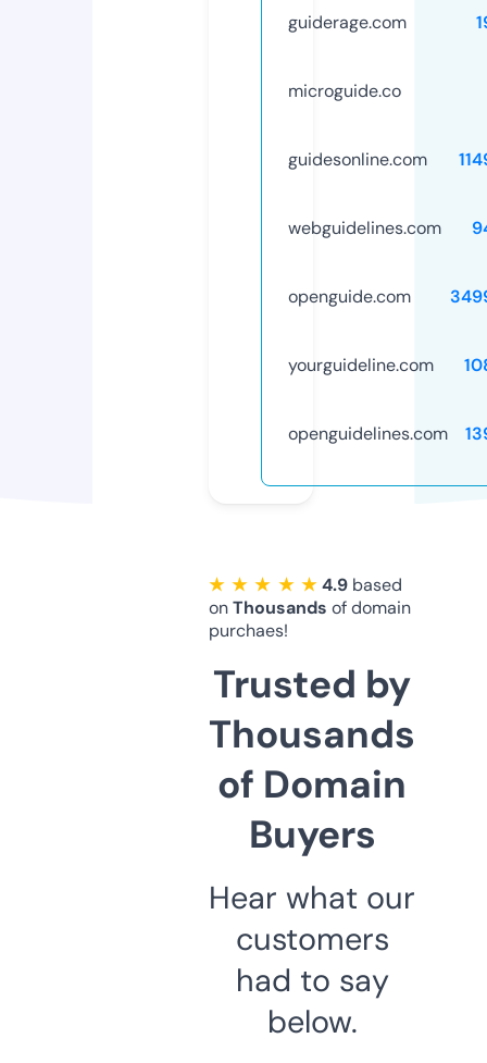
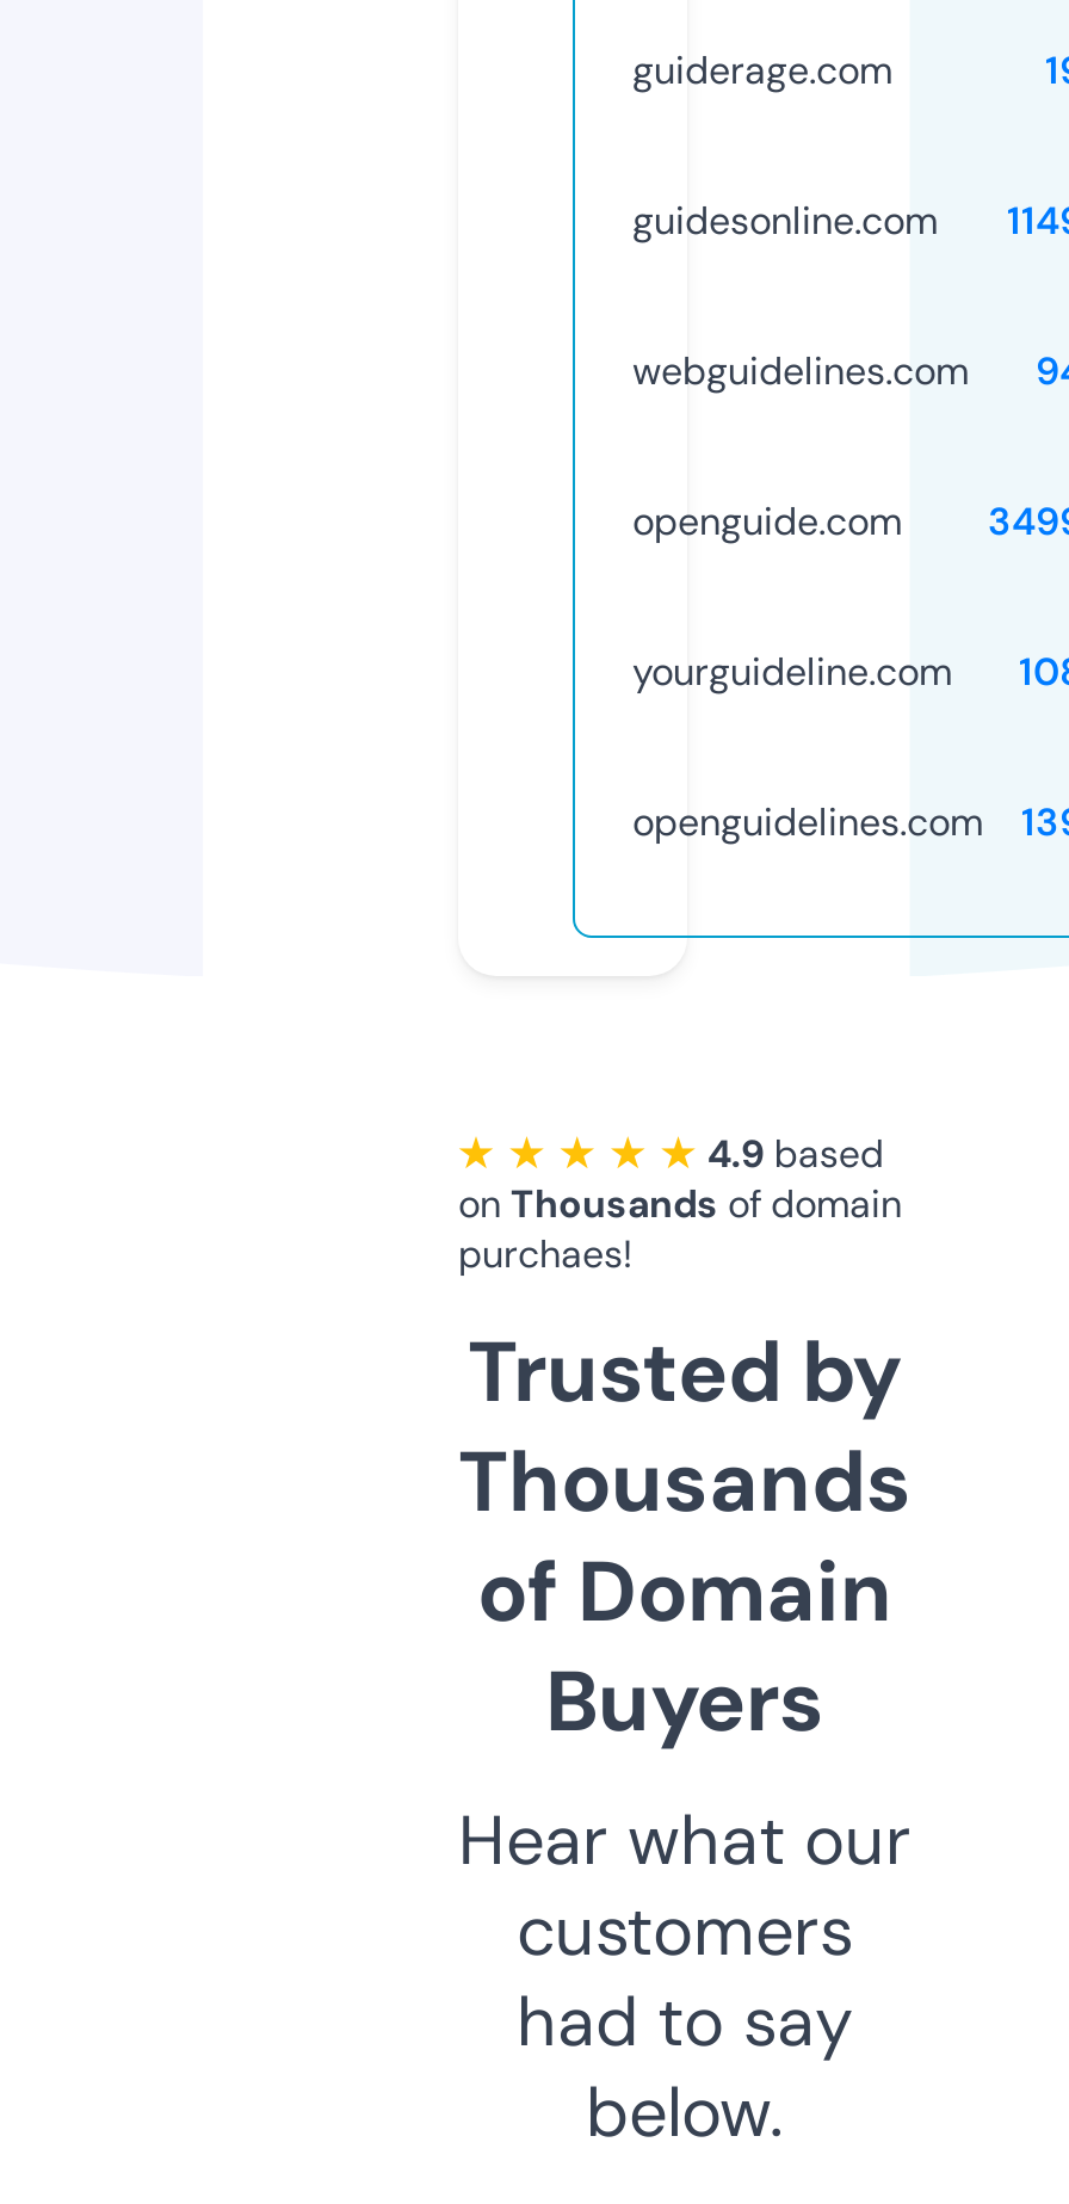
- microguide.co
